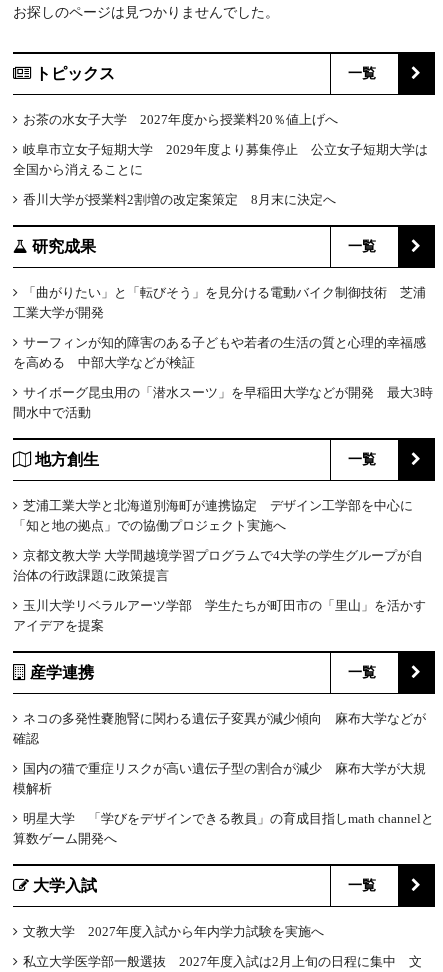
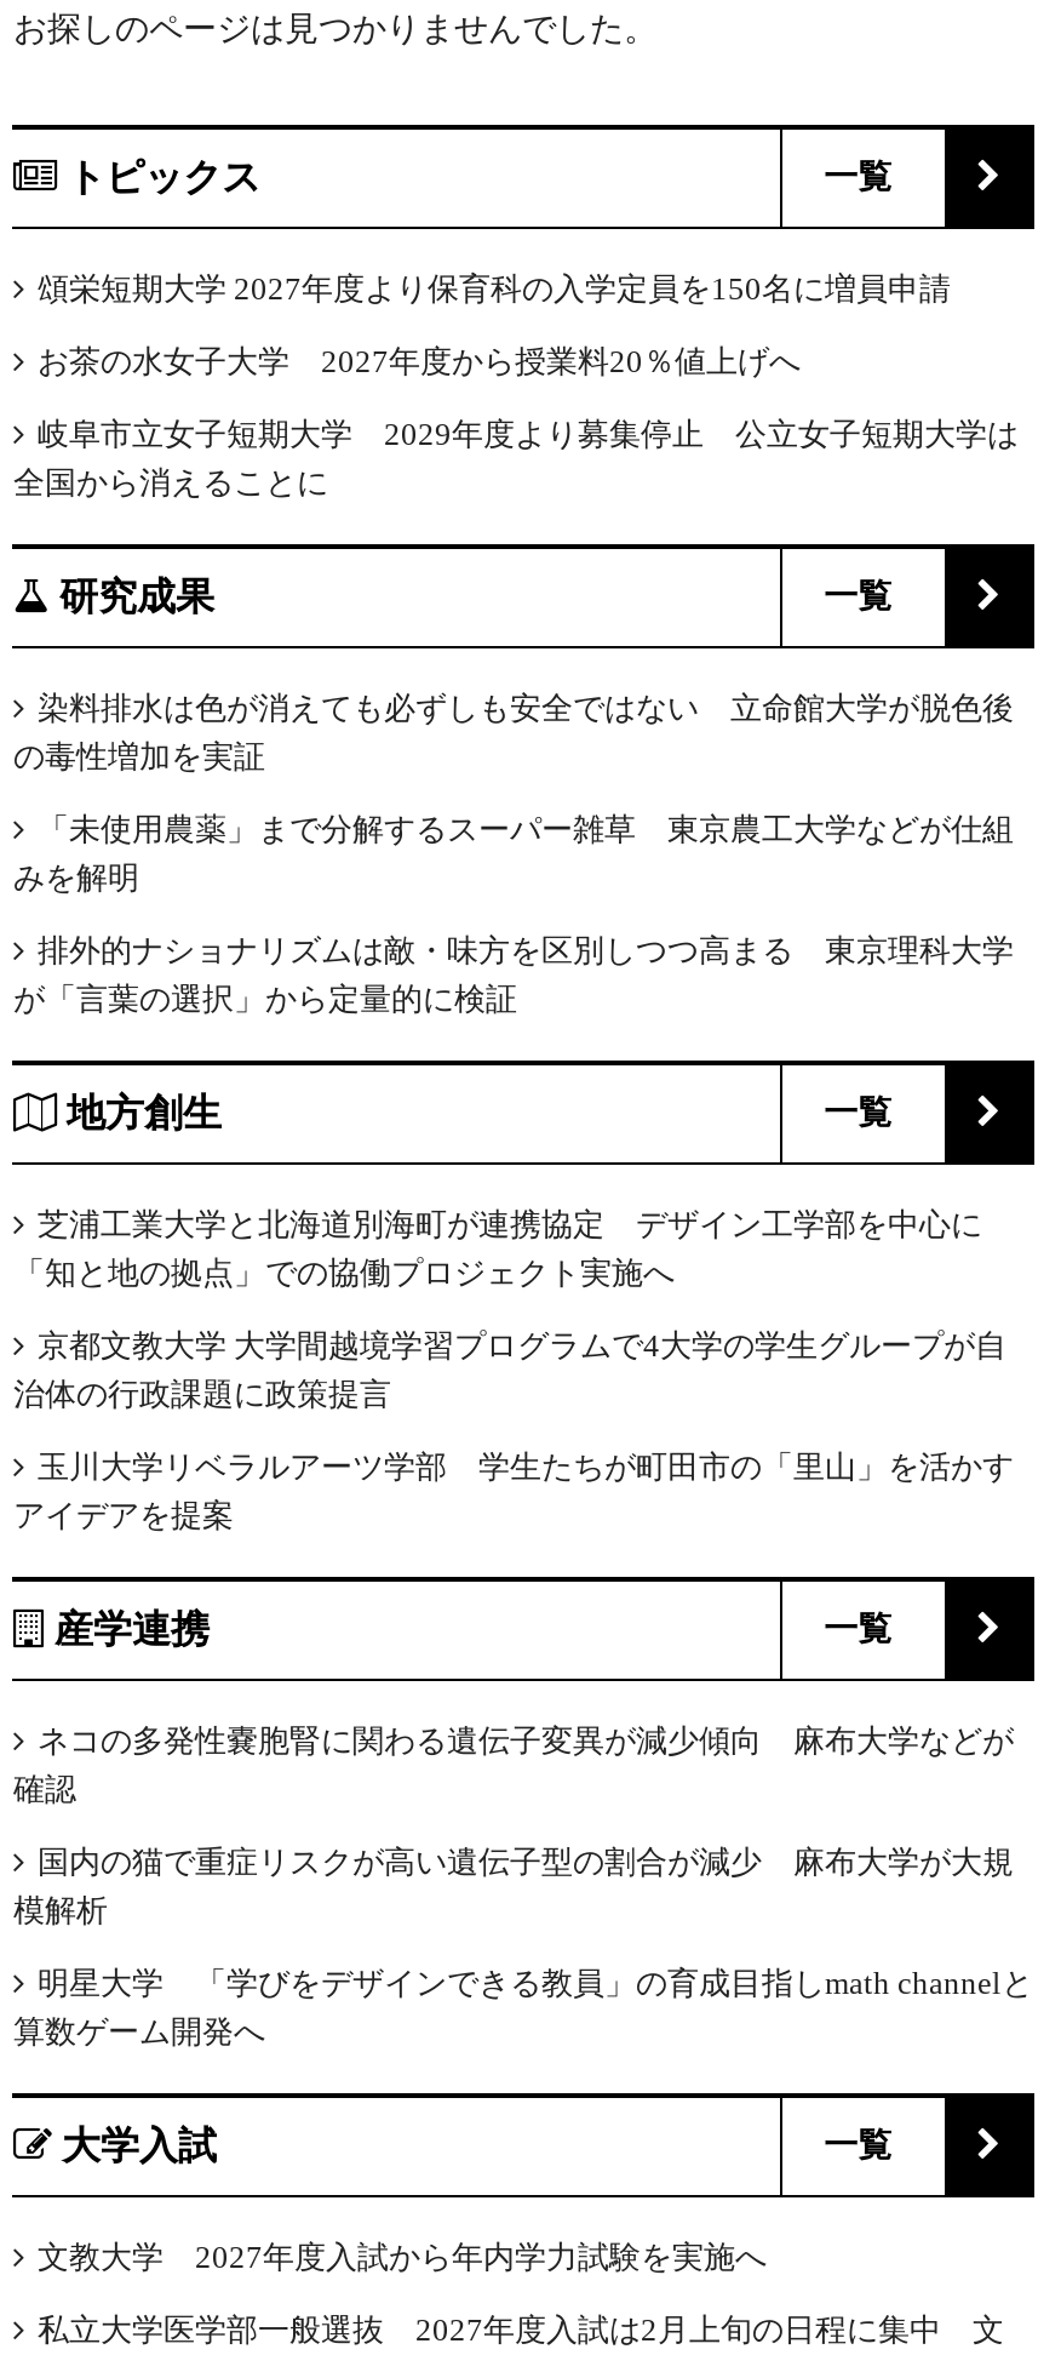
+ 頌栄短期大学 2027年度より保育科の入学定員を150名に増員申請

moved down: お茶の水女子大学 2027年度から授業料20％値上げへ | 岐阜市立女子短期大学 2029年度より募集停止 公立女子短期大学は | 全国から消えることに

- 香川大学が授業料2割増の改定案策定 8月末に決定へ

- 「曲がりたい」と「転びそう」を見分ける電動バイク制御技術 芝浦
- 工業大学が開発
+ 染料排水は色が消えても必ずしも安全ではない 立命館大学が脱色後
+ の毒性増加を実証

- サーフィンが知的障害のある子どもや若者の生活の質と心理的幸福感
- を高める 中部大学などが検証
+ 「未使用農薬」まで分解するスーパー雑草 東京農工大学などが仕組
+ みを解明

- サイボーグ昆虫用の「潜水スーツ」を早稲田大学などが開発 最大3時
- 間水中で活動
+ 排外的ナショナリズムは敵・味方を区別しつつ高まる 東京理科大学
+ が「言葉の選択」から定量的に検証
